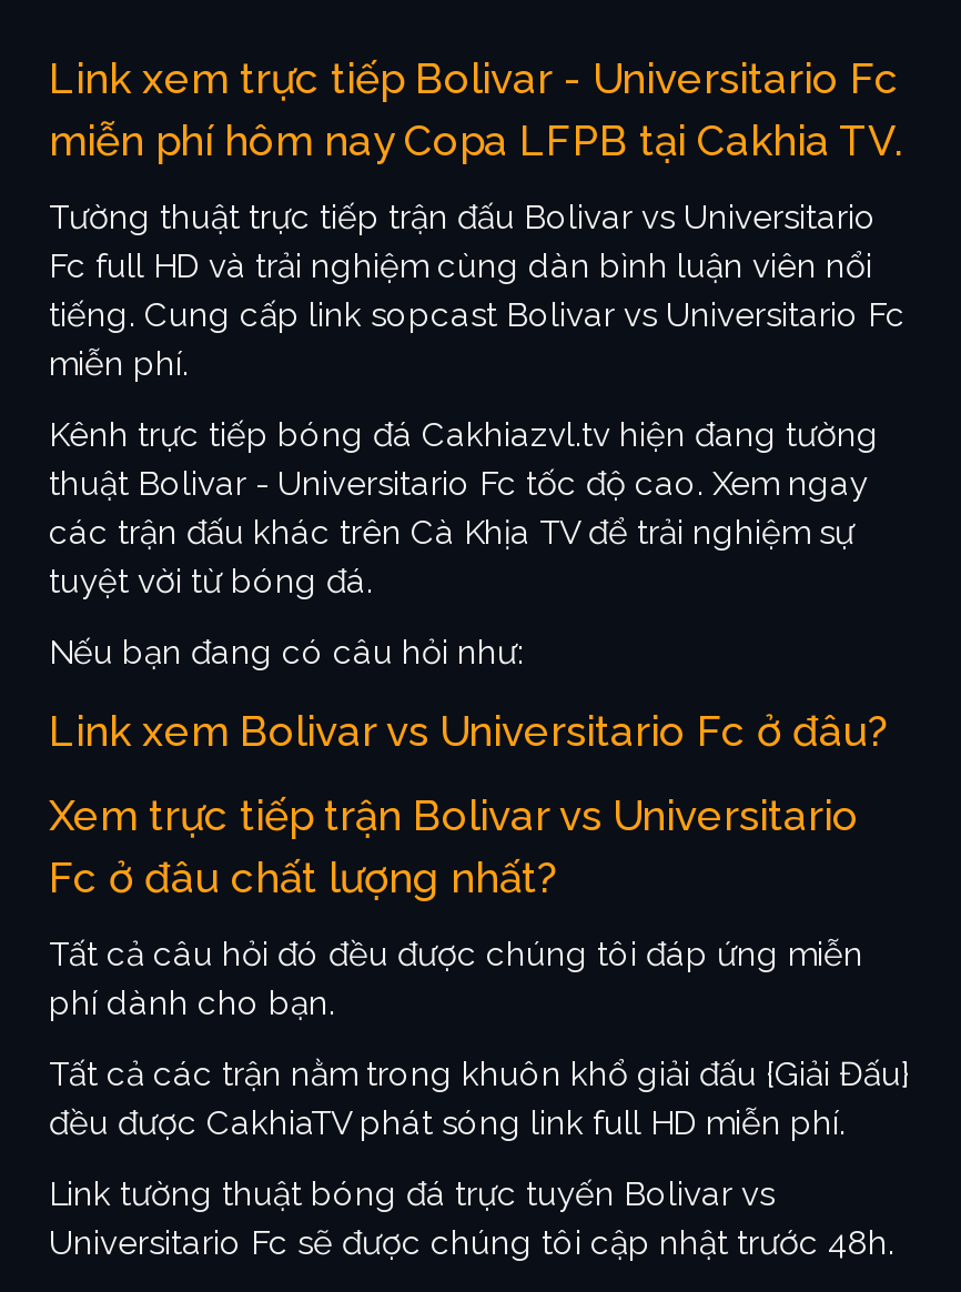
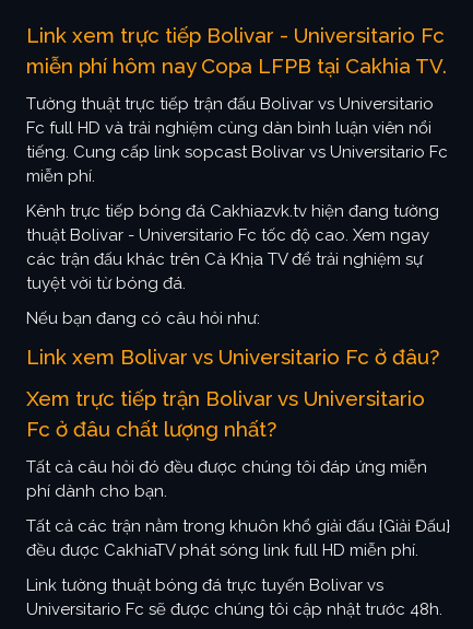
- Kênh trực tiếp bóng đá Cakhiazvl.tv hiện đang tường
+ Kênh trực tiếp bóng đá Cakhiazvk.tv hiện đang tường
